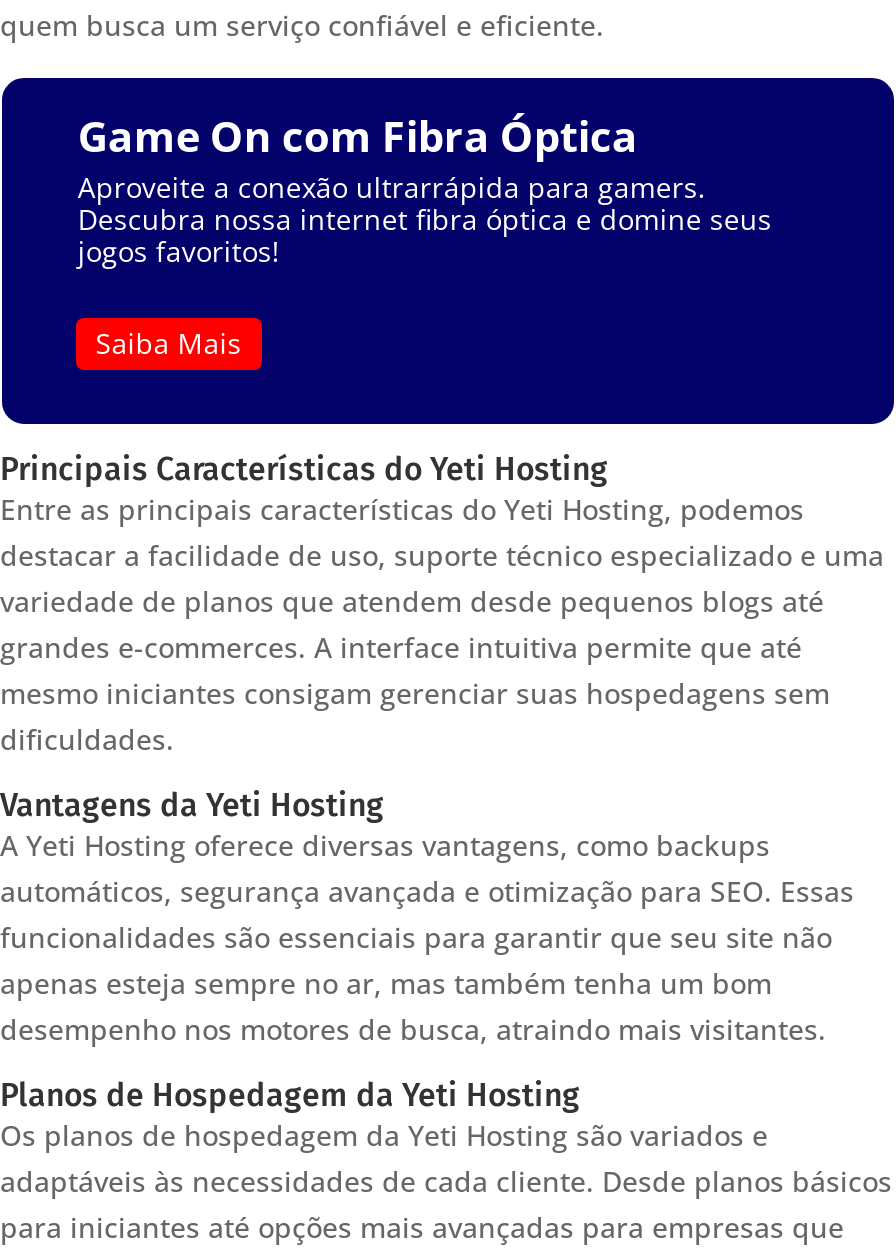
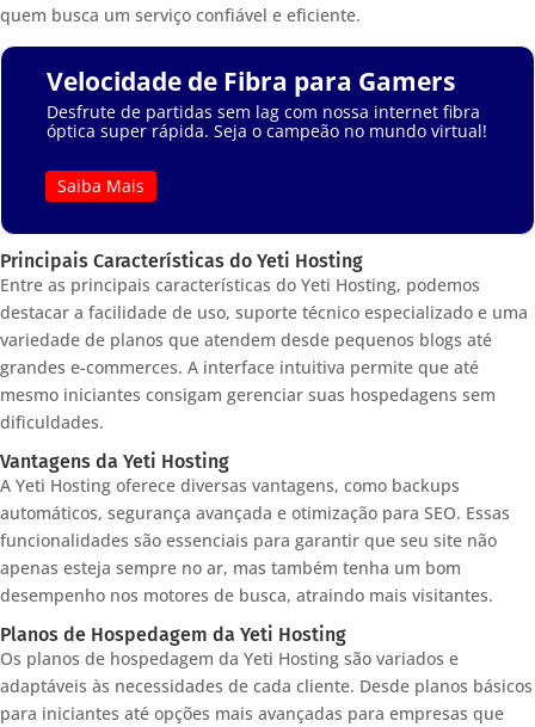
- Game On com Fibra Óptica
- Aproveite a conexão ultrarrápida para gamers.
- Descubra nossa internet fibra óptica e domine seus
- jogos favoritos!
+ Velocidade de Fibra para Gamers
+ Desfrute de partidas sem lag com nossa internet fibra
+ óptica super rápida. Seja o campeão no mundo virtual!
